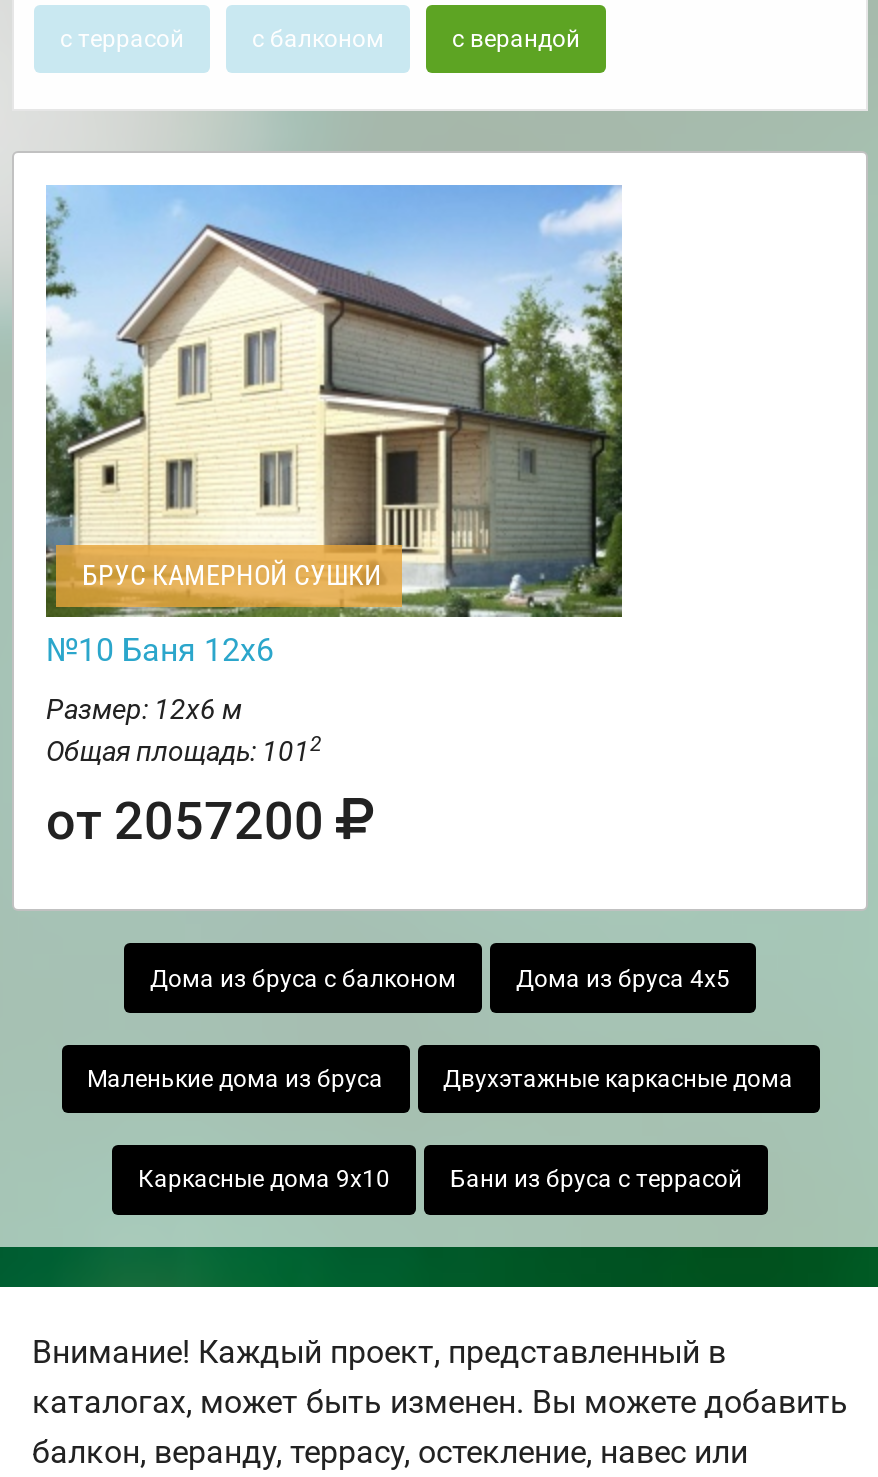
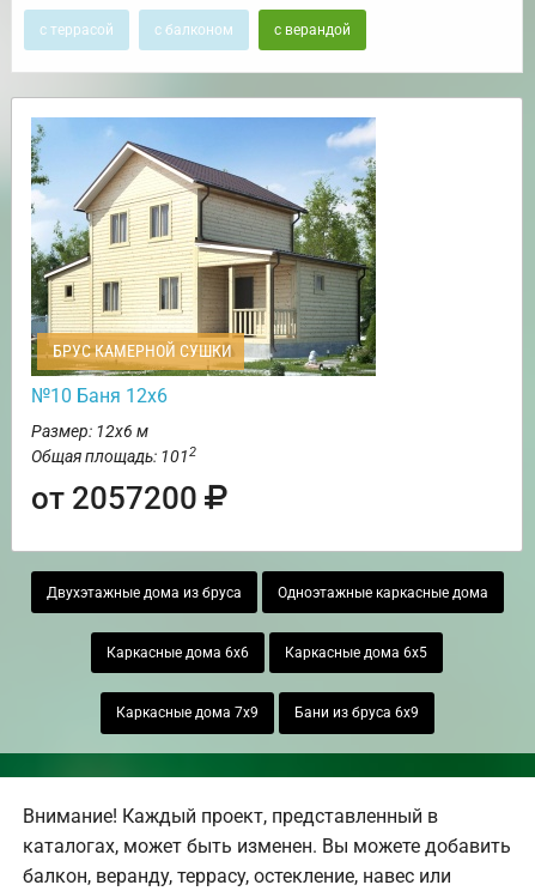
- Дома из бруса с балконом
- Дома из бруса 4х5
+ Двухэтажные дома из бруса
+ Одноэтажные каркасные дома

- Маленькие дома из бруса
- Двухэтажные каркасные дома
+ Каркасные дома 6х6
+ Каркасные дома 6х5

- Каркасные дома 9х10
- Бани из бруса с террасой
+ Каркасные дома 7х9
+ Бани из бруса 6х9
